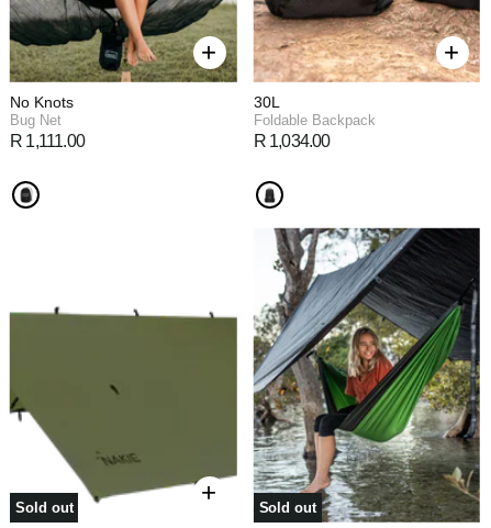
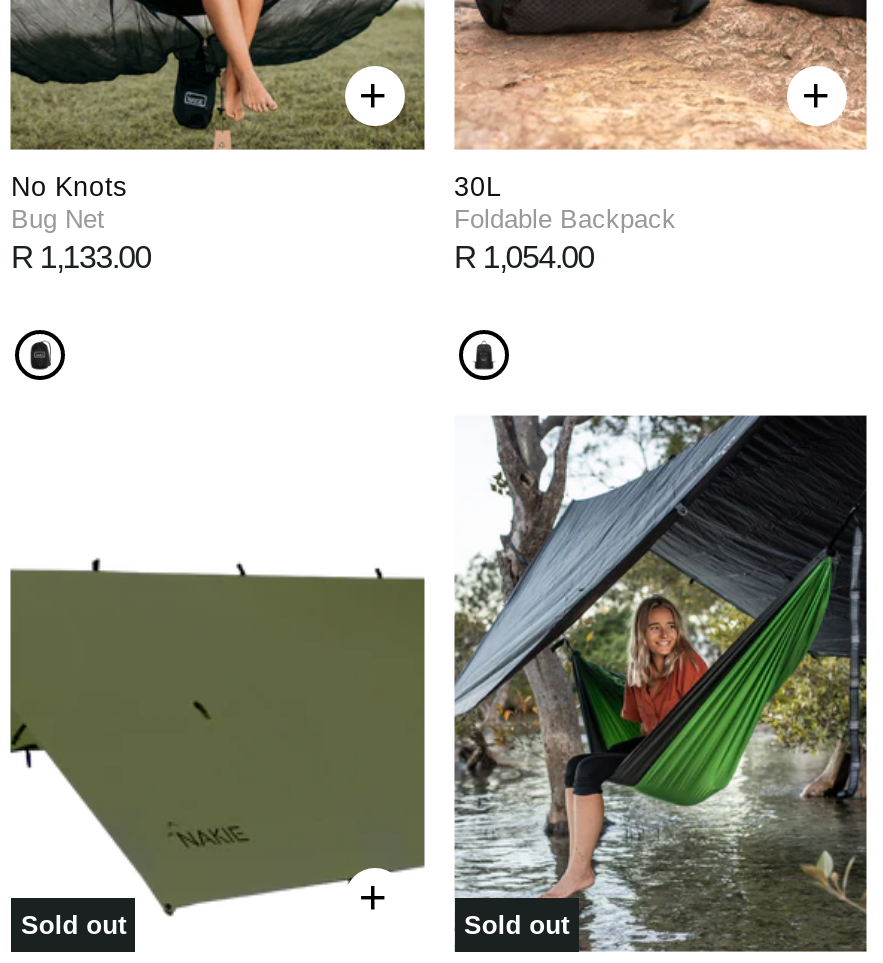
- R 1,111.00
+ R 1,133.00

- R 1,034.00
+ R 1,054.00
